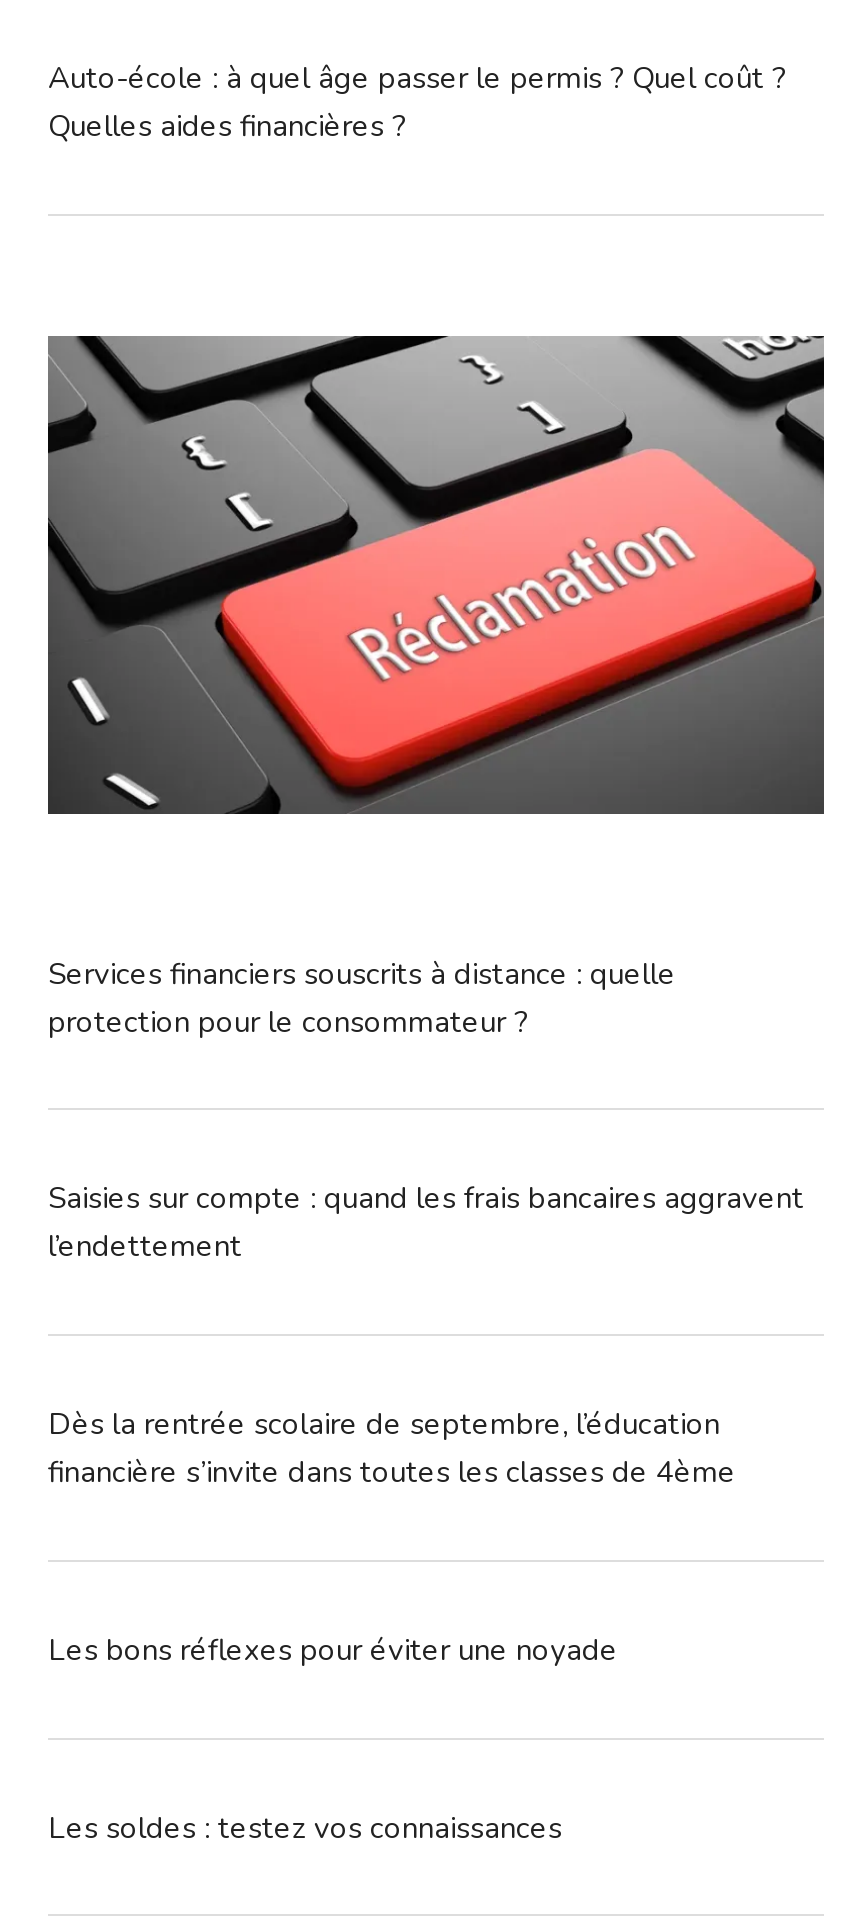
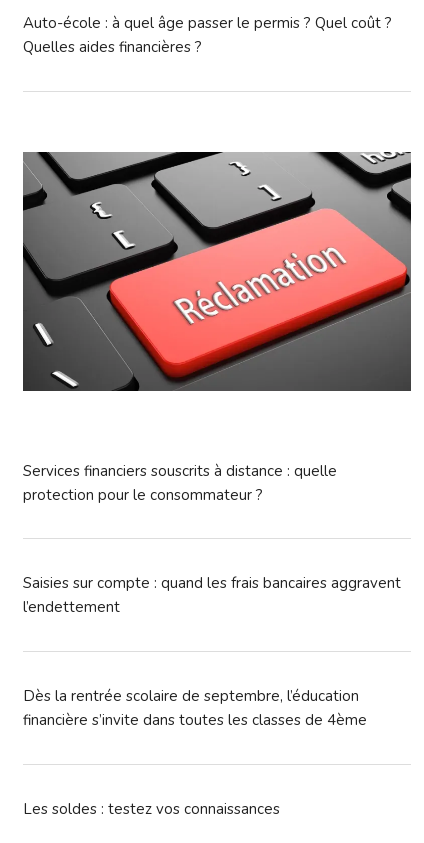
- Les bons réflexes pour éviter une noyade
